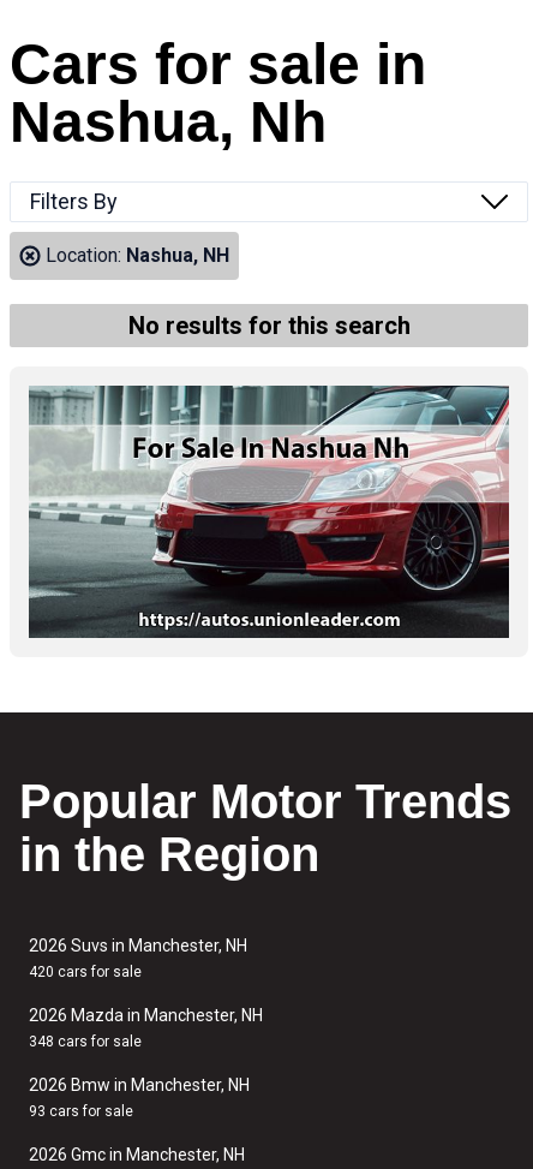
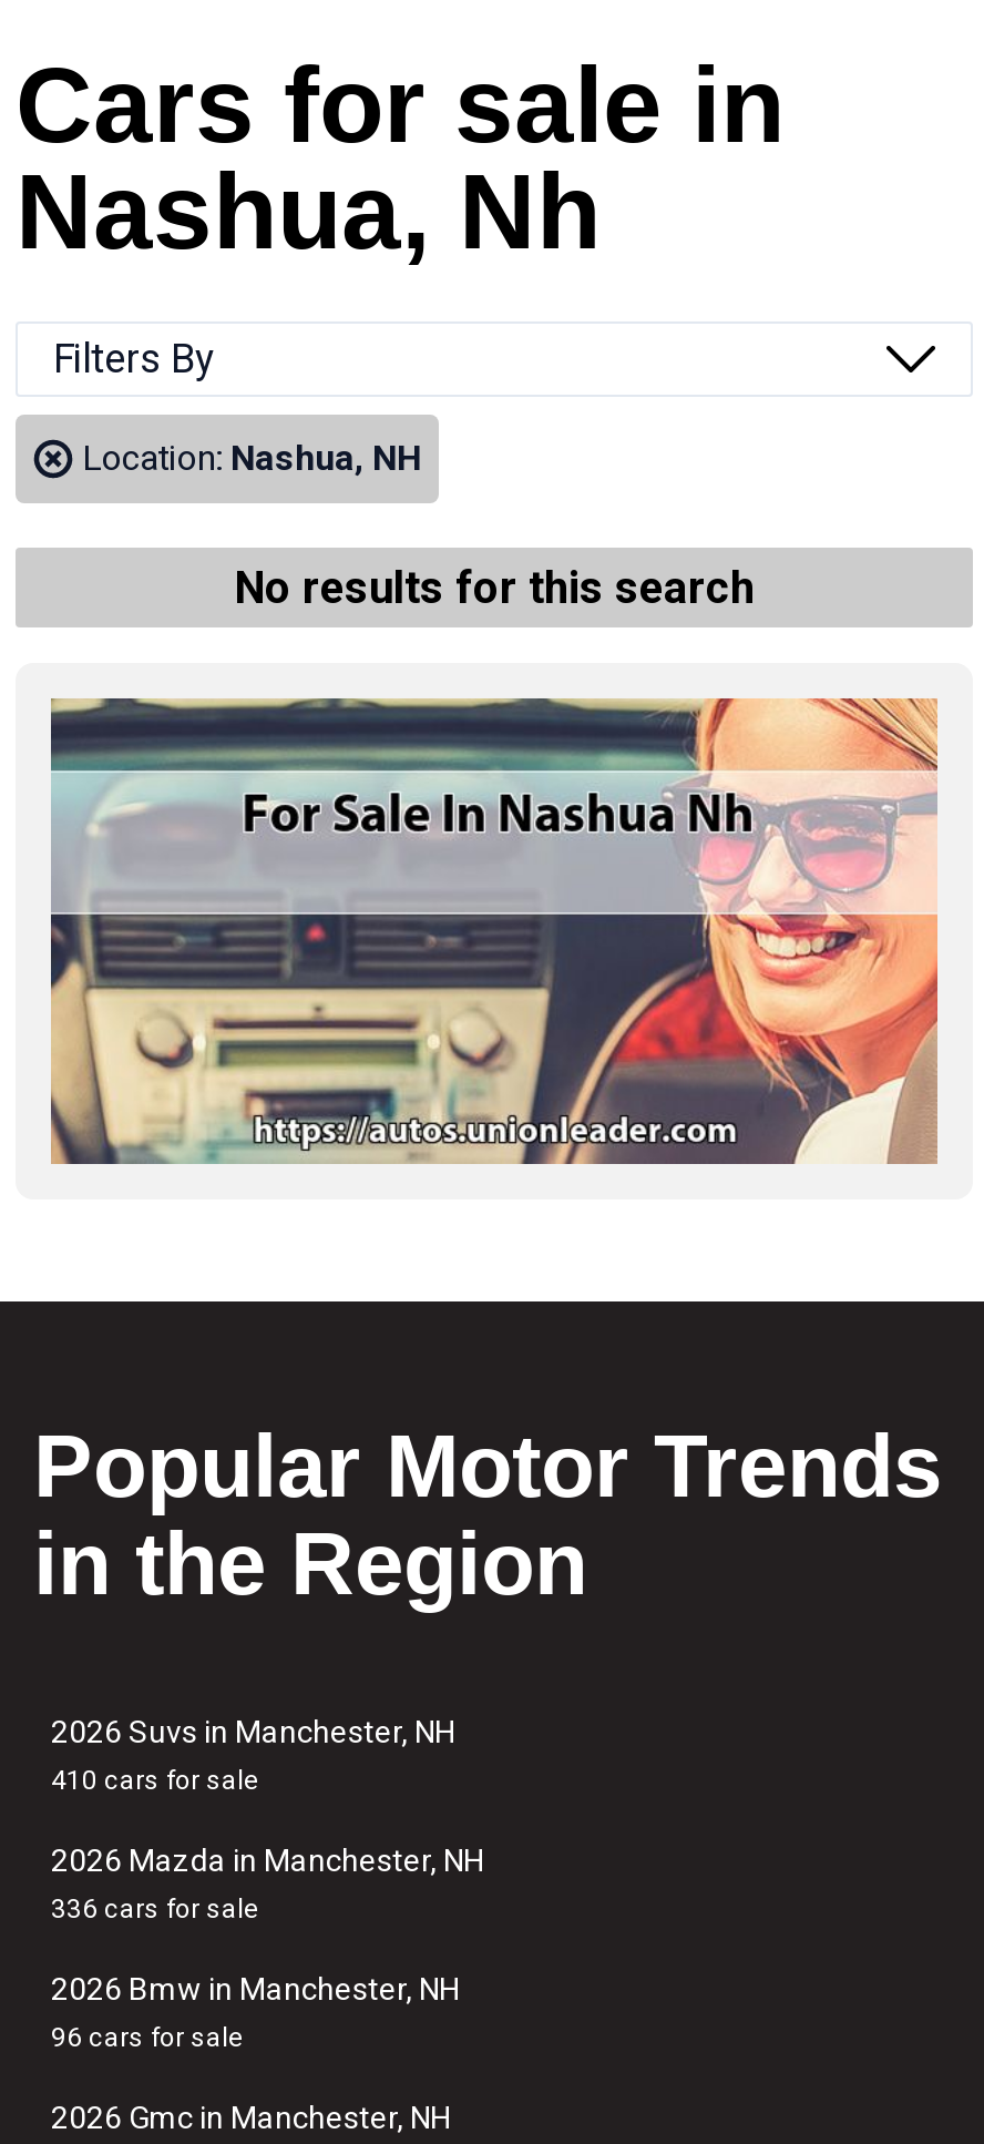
- [image]
+ [image]

- 420 cars for sale
+ 410 cars for sale

- 348 cars for sale
+ 336 cars for sale

- 93 cars for sale
+ 96 cars for sale
